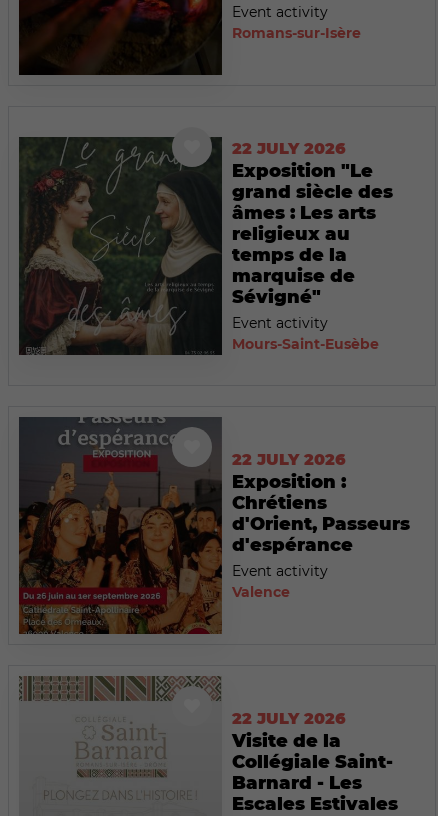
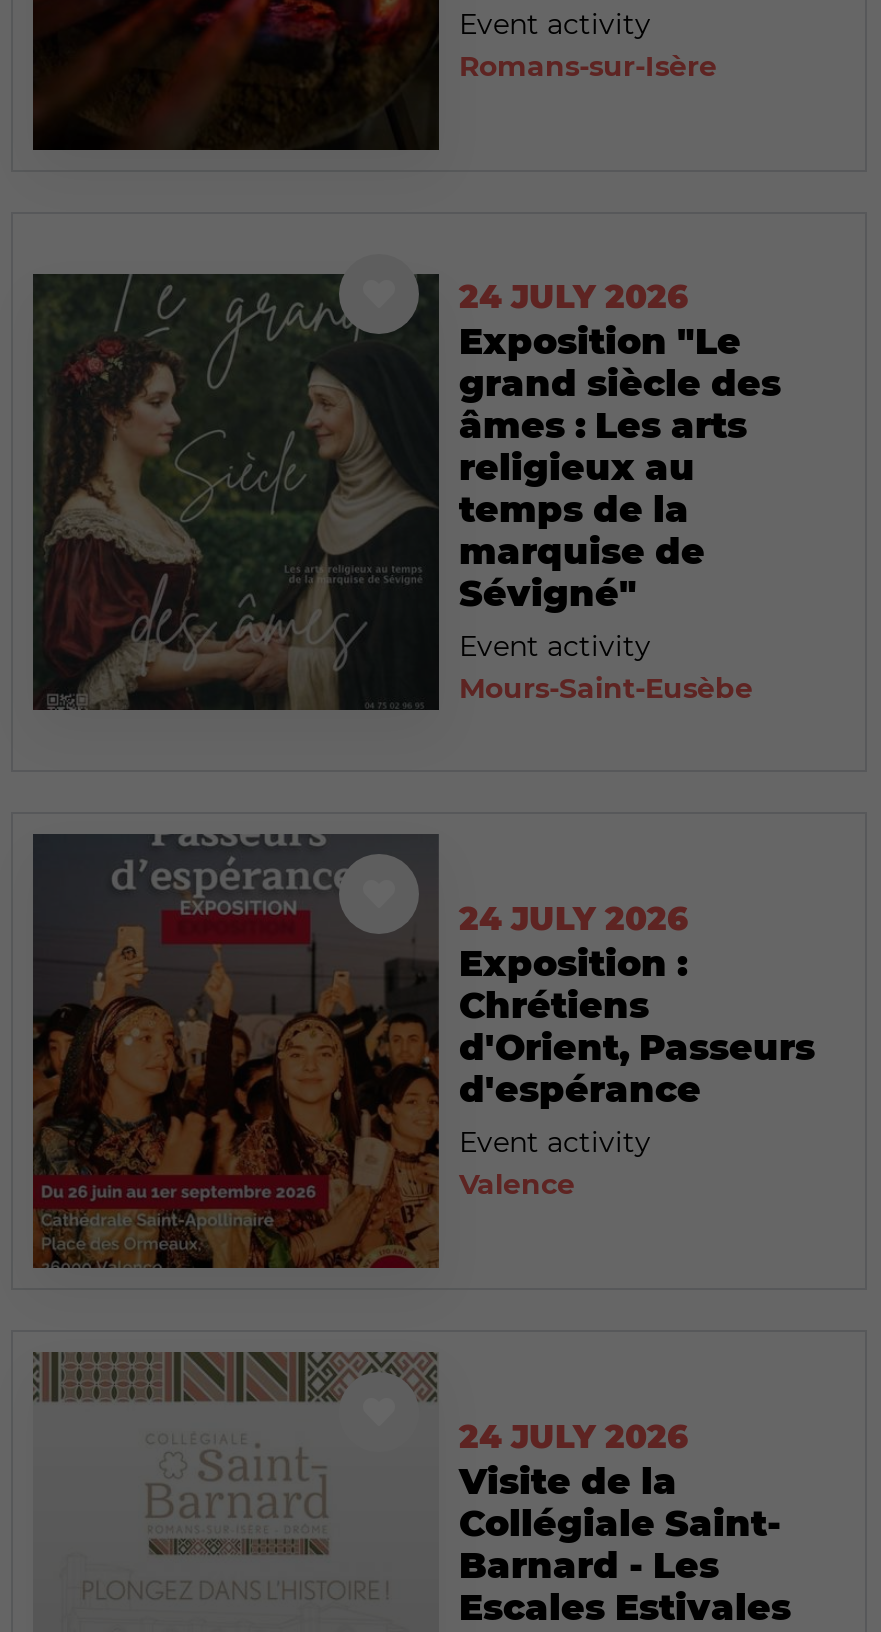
- 22 JULY 2026
+ 24 JULY 2026

- 22 JULY 2026
+ 24 JULY 2026

- 22 JULY 2026
+ 24 JULY 2026
